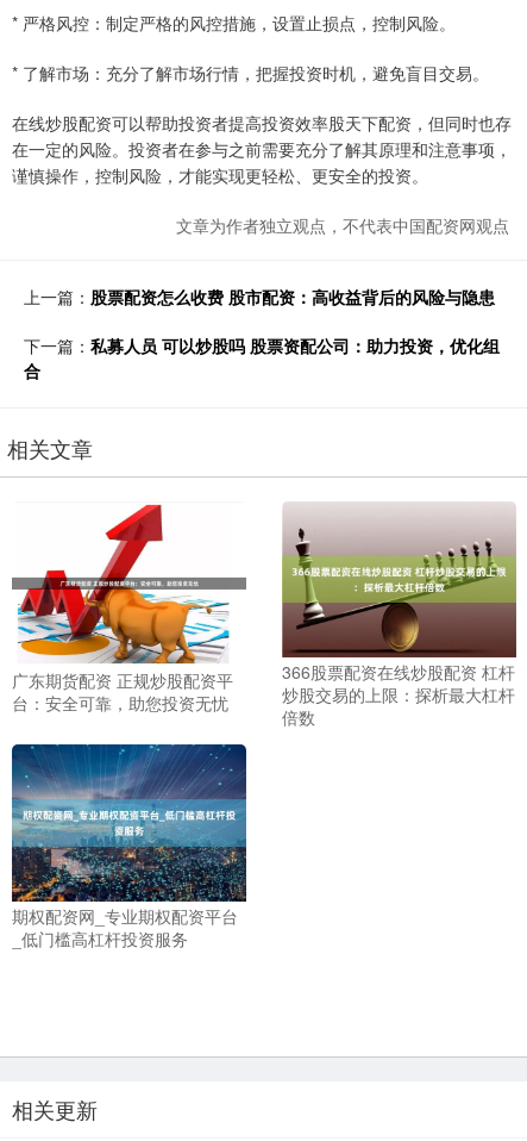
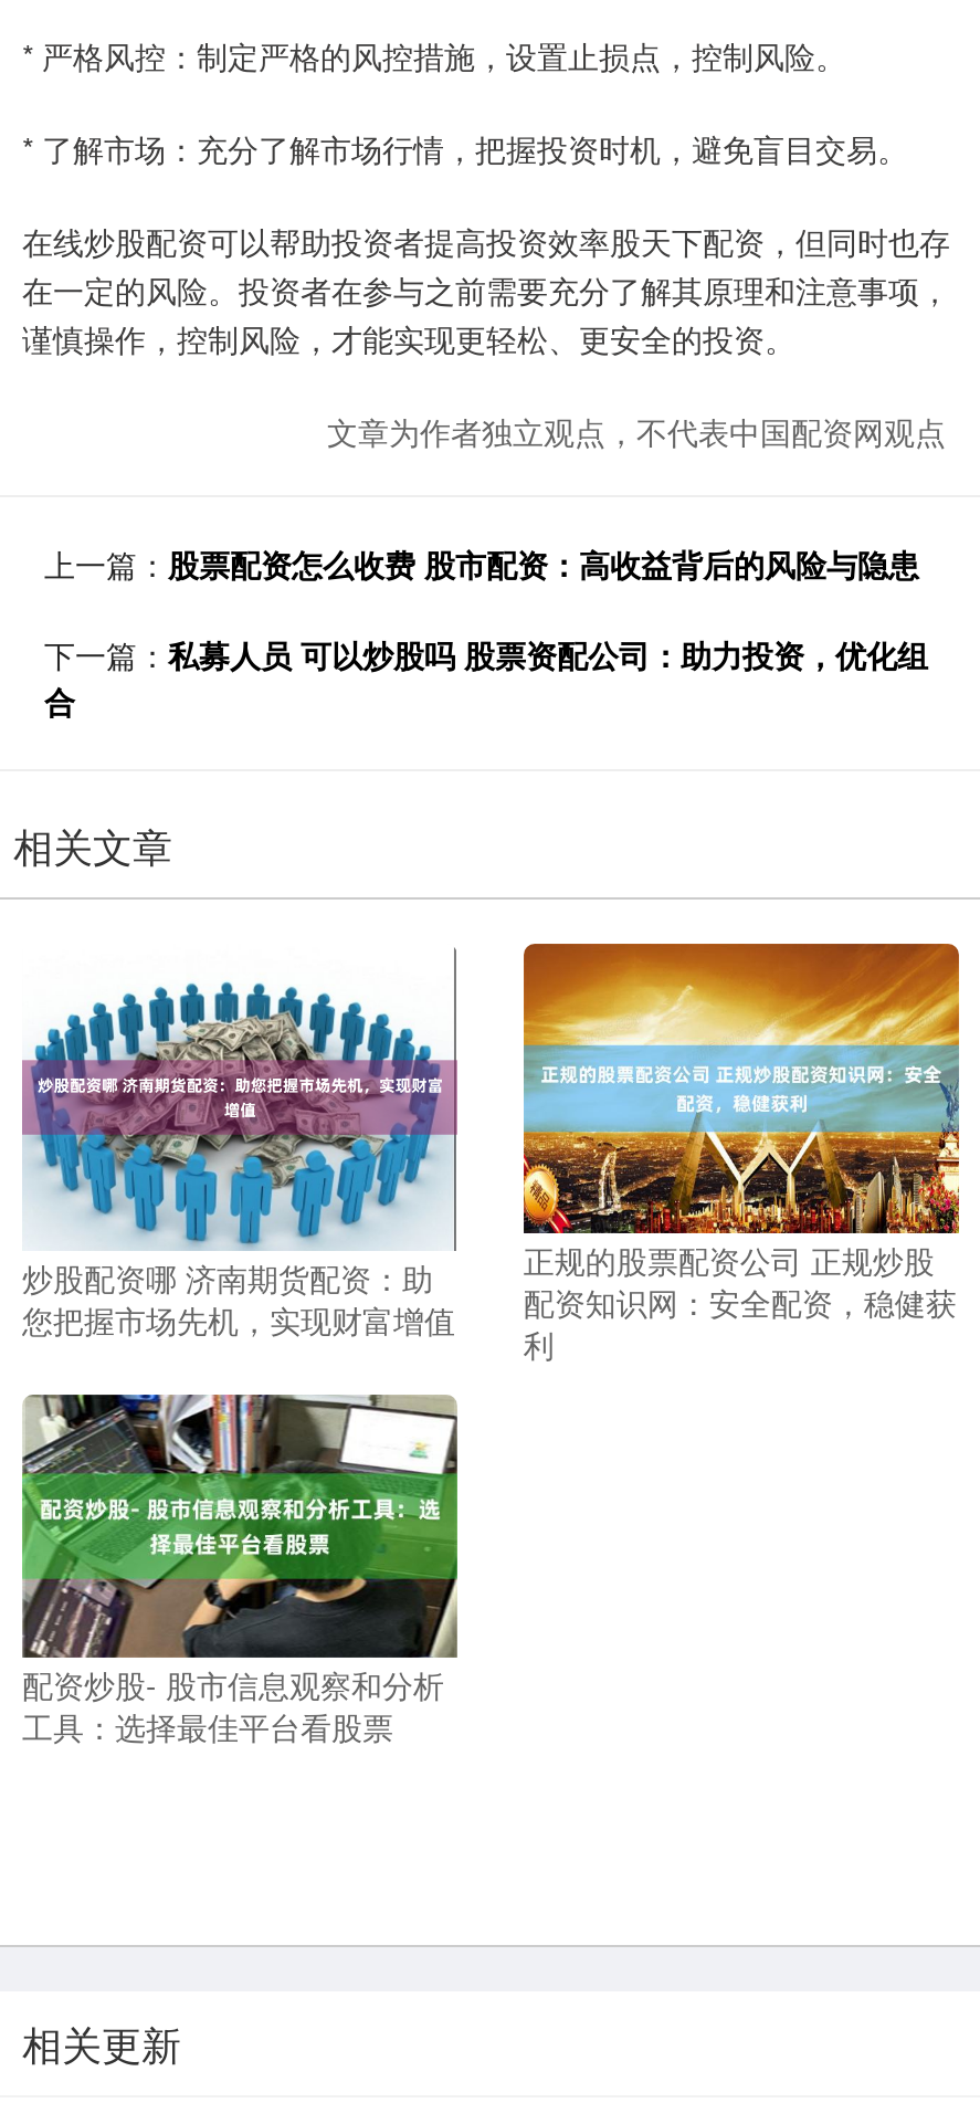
- [image]
- 广东期货配资 正规炒股配资平
- 台：安全可靠，助您投资无忧
+ [image]
+ 炒股配资哪 济南期货配资：助
+ 您把握市场先机，实现财富增值

- [image]
- 366股票配资在线炒股配资 杠杆
- 炒股交易的上限：探析最大杠杆
- 倍数
+ [image]
+ 正规的股票配资公司 正规炒股
+ 配资知识网：安全配资，稳健获
+ 利

- [image]
- 期权配资网_专业期权配资平台
- _低门槛高杠杆投资服务
+ [image]
+ 配资炒股- 股市信息观察和分析
+ 工具：选择最佳平台看股票
